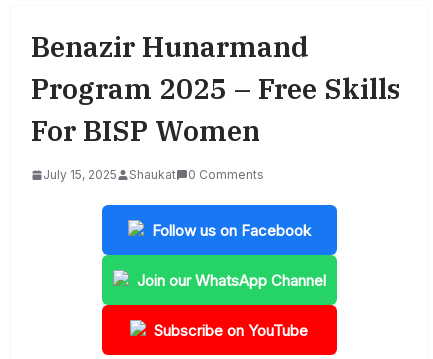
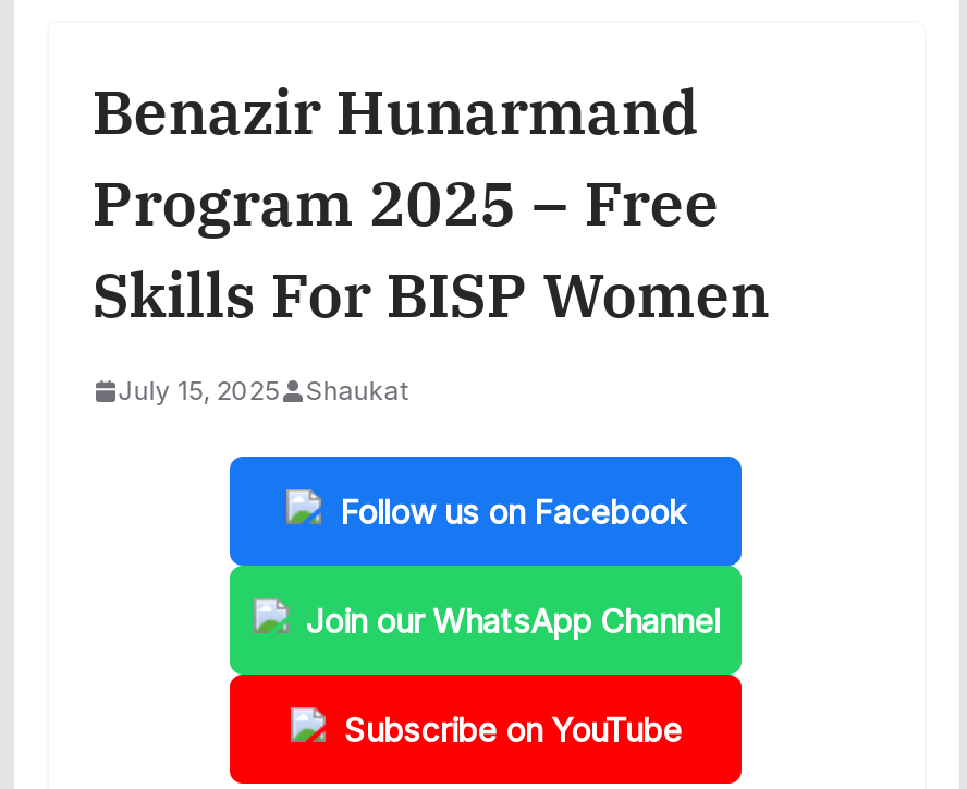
- 0 Comments
